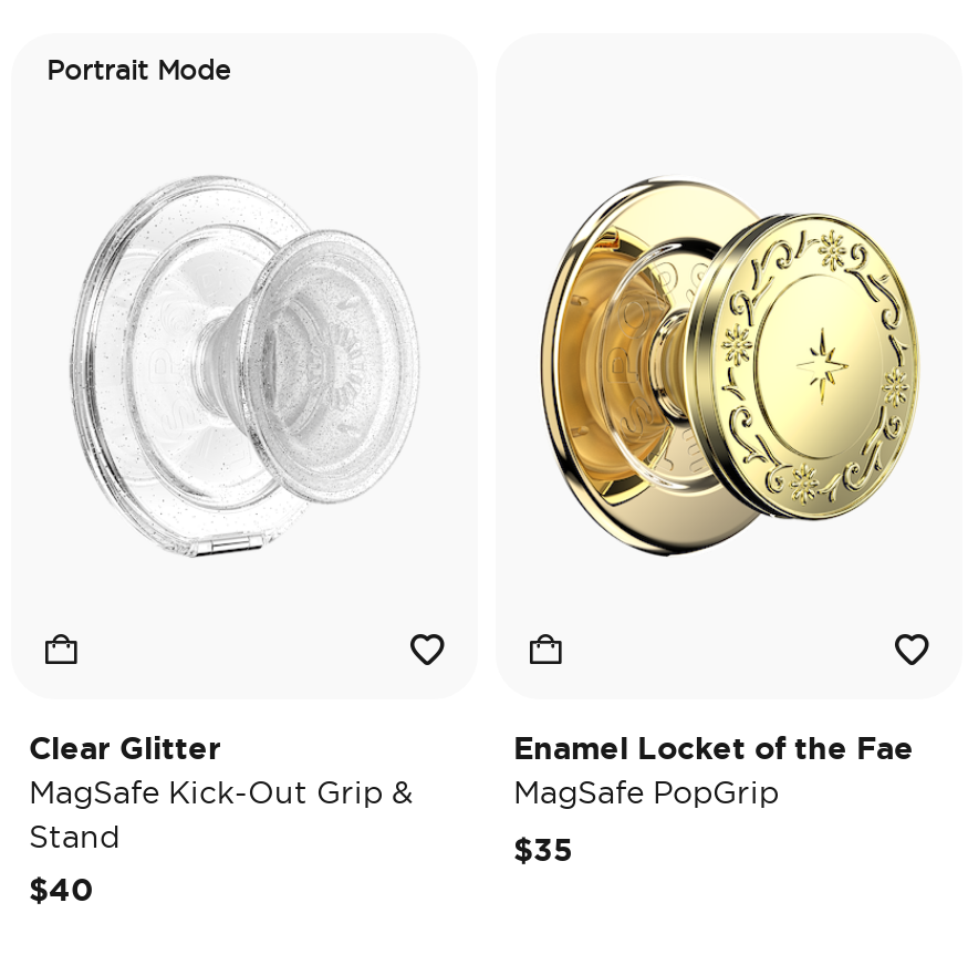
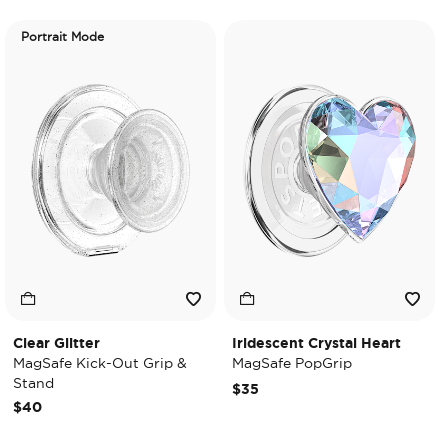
- [image]
+ [image]

- Enamel Locket of the Fae
+ Iridescent Crystal Heart
